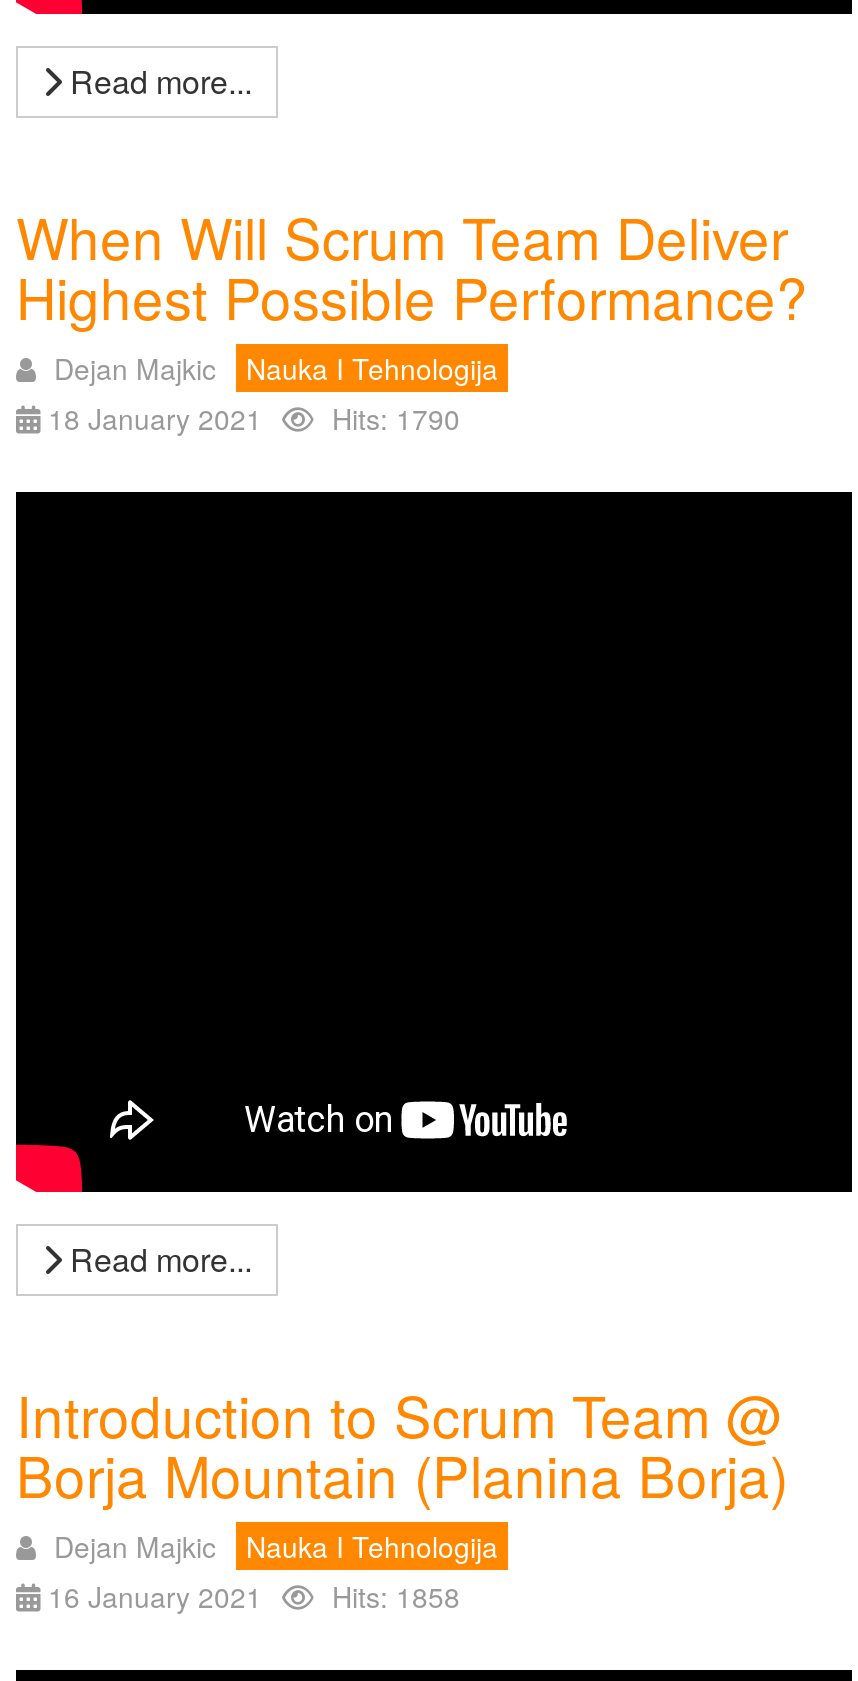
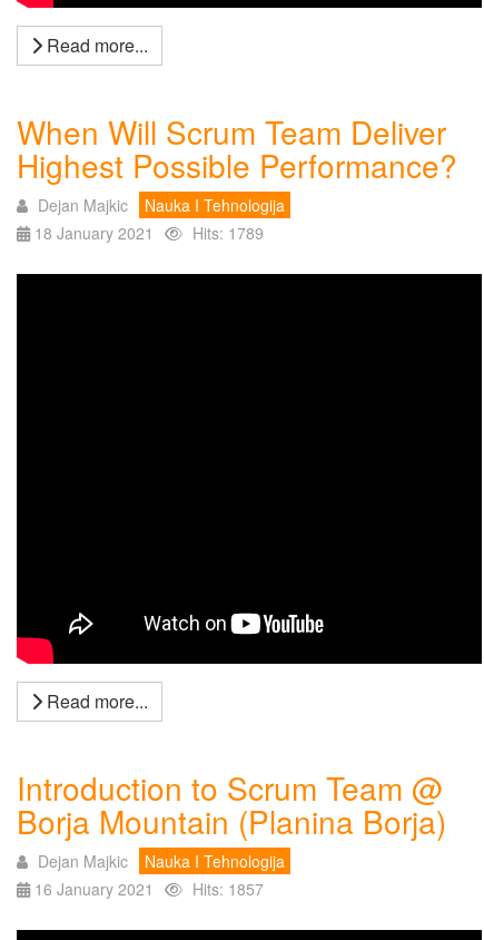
- 18 January 2021 Hits: 1790
+ 18 January 2021 Hits: 1789

- 16 January 2021 Hits: 1858
+ 16 January 2021 Hits: 1857
